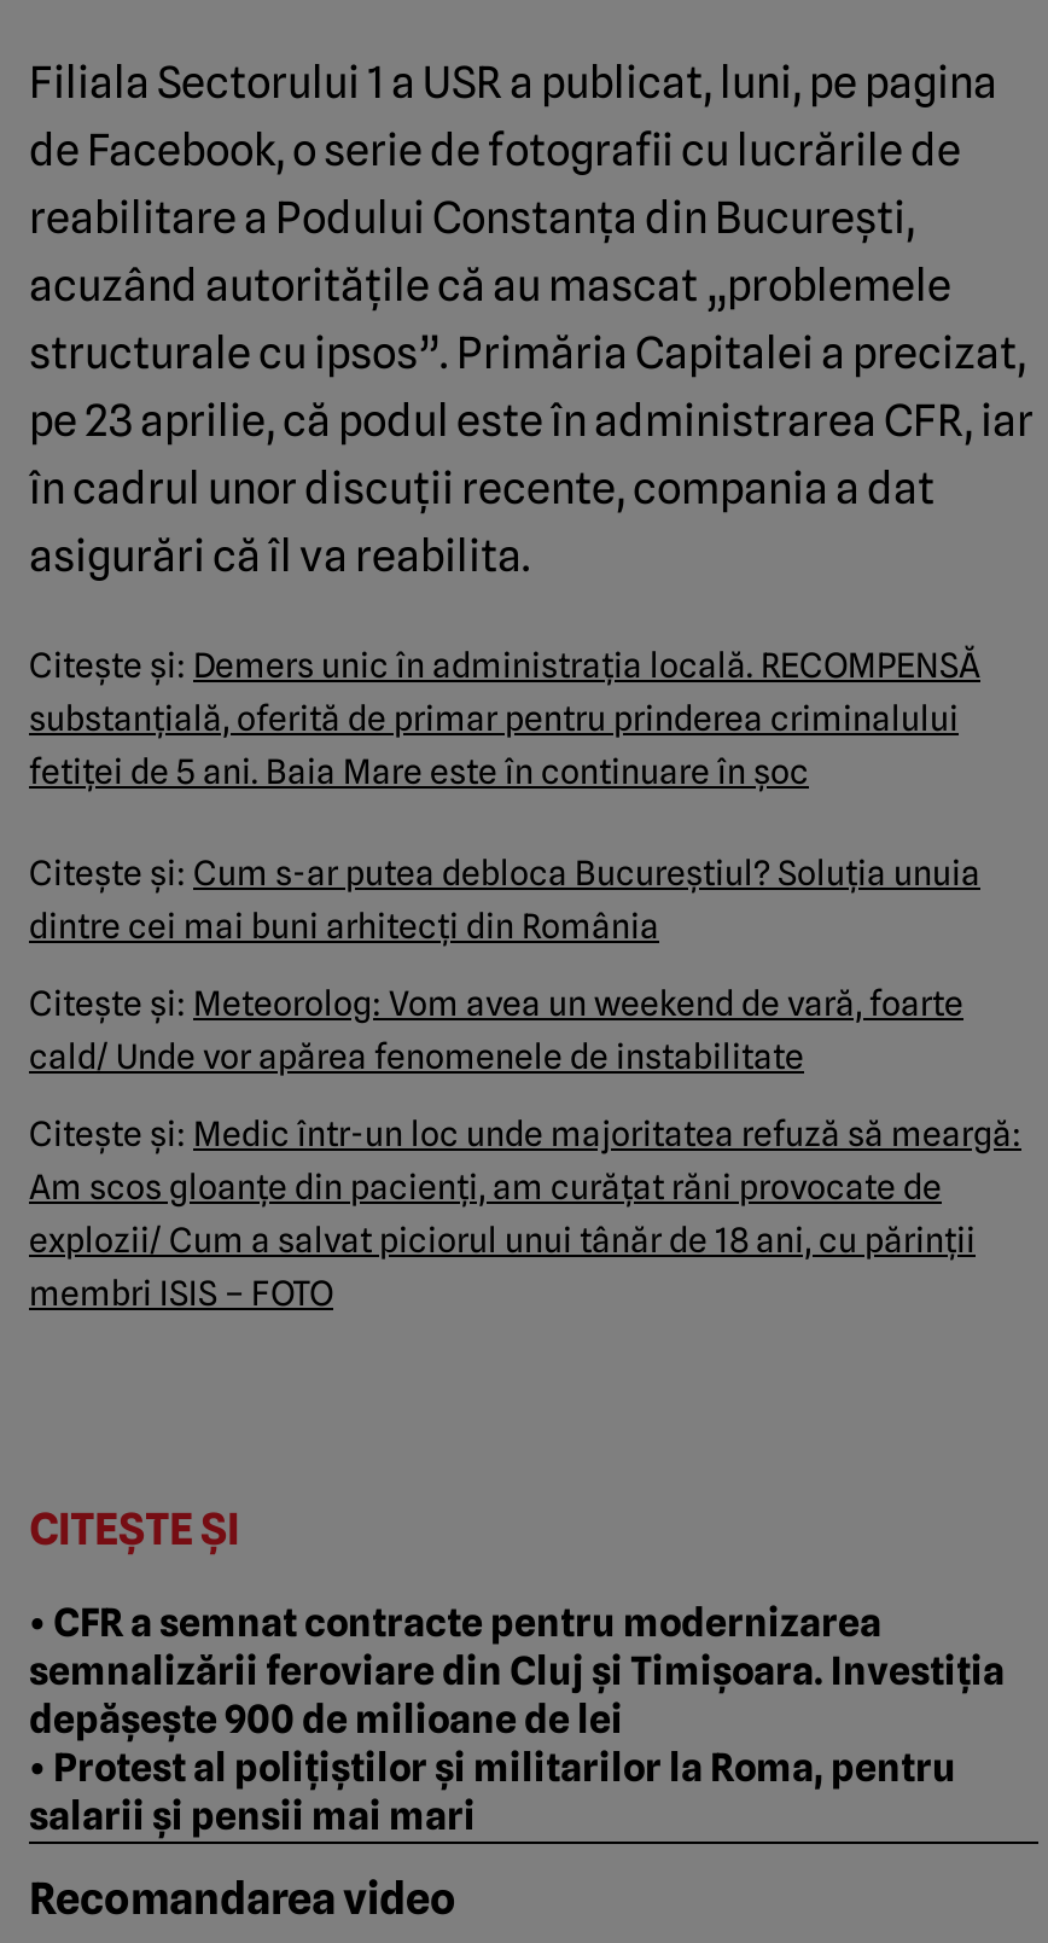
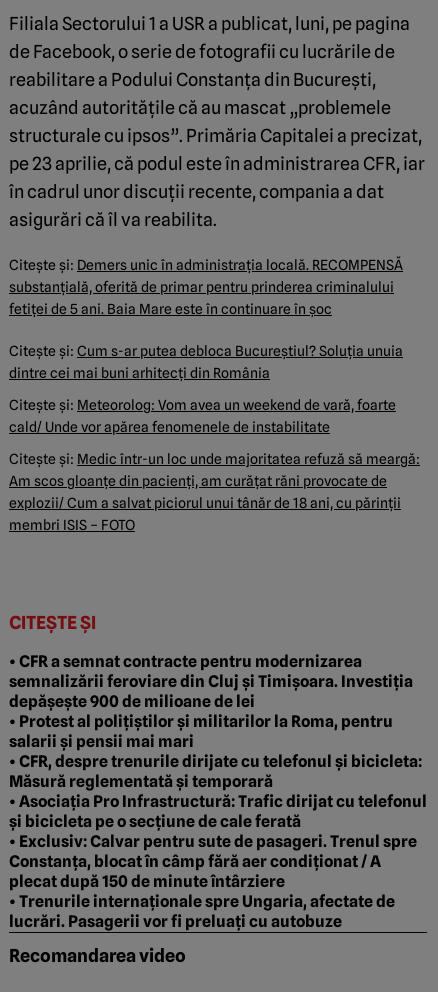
+ • CFR, despre trenurile dirijate cu telefonul și bicicleta:
+ Măsură reglementată și temporară
+ • Asociația Pro Infrastructură: Trafic dirijat cu telefonul
+ și bicicleta pe o secțiune de cale ferată
+ • Exclusiv: Calvar pentru sute de pasageri. Trenul spre
+ Constanța, blocat în câmp fără aer condiționat / A
+ plecat după 150 de minute întârziere
+ • Trenurile internaționale spre Ungaria, afectate de
+ lucrări. Pasagerii vor fi preluați cu autobuze
